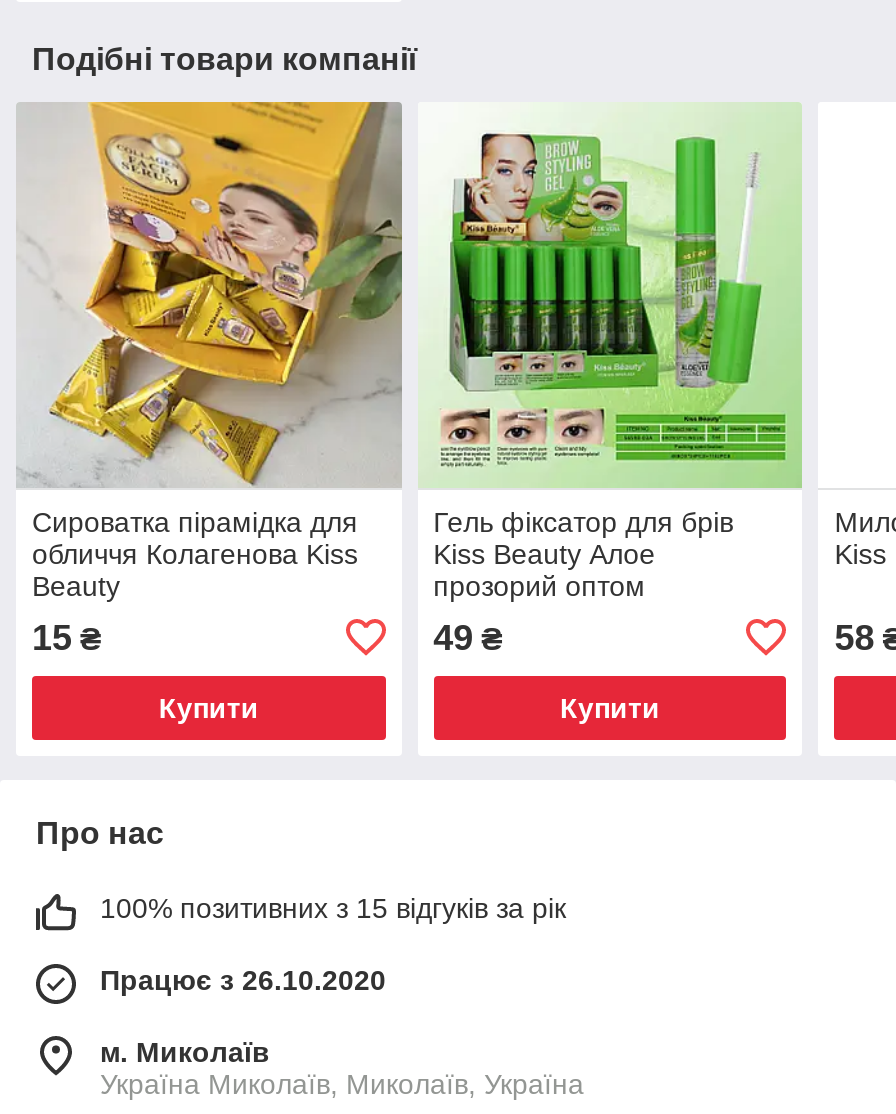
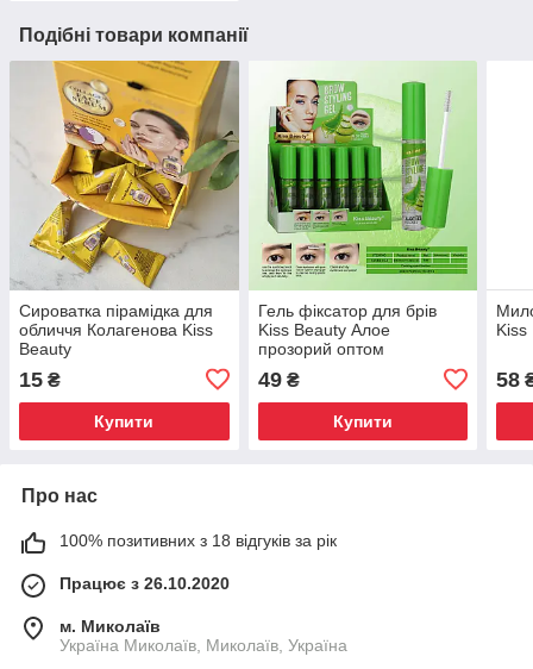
- 100% позитивних з 15 відгуків за рік
+ 100% позитивних з 18 відгуків за рік
